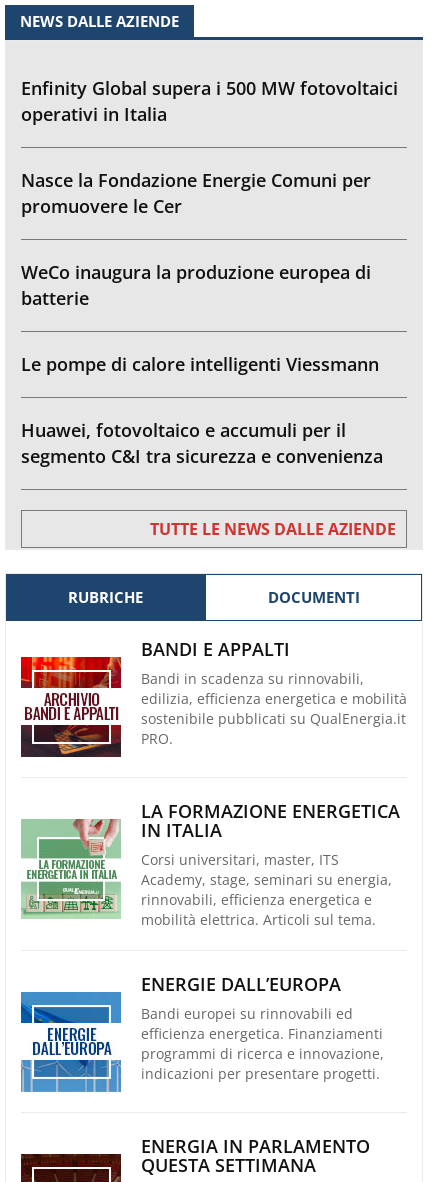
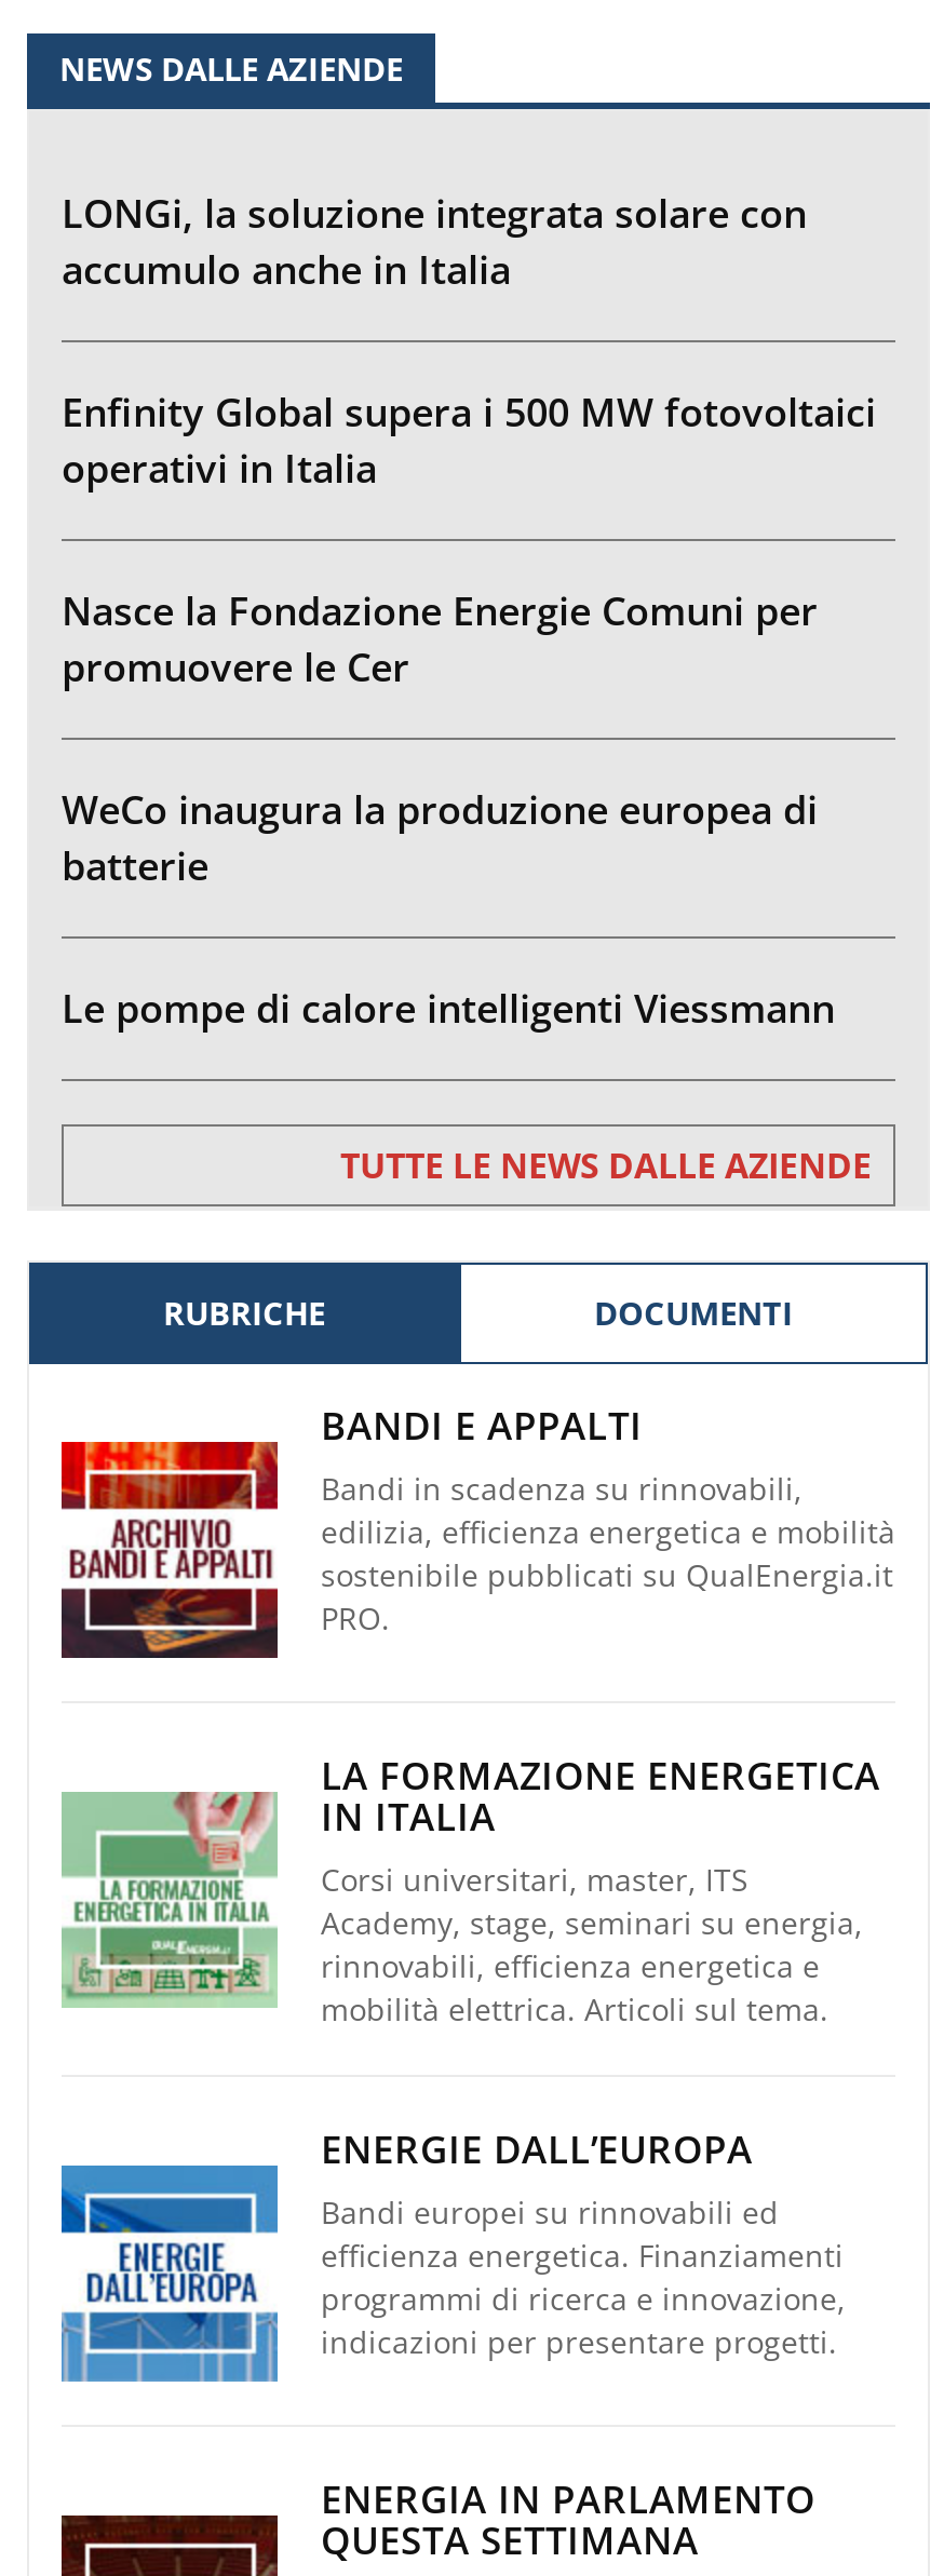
+ LONGi, la soluzione integrata solare con
+ accumulo anche in Italia

moved down: Enfinity Global supera i 500 MW fotovoltaici | operativi in Italia | Nasce la Fondazione Energie Comuni per | promuovere le Cer | WeCo inaugura la produzione europea di | batterie | Le pompe di calore intelligenti Viessmann

- Huawei, fotovoltaico e accumuli per il
- segmento C&I tra sicurezza e convenienza
